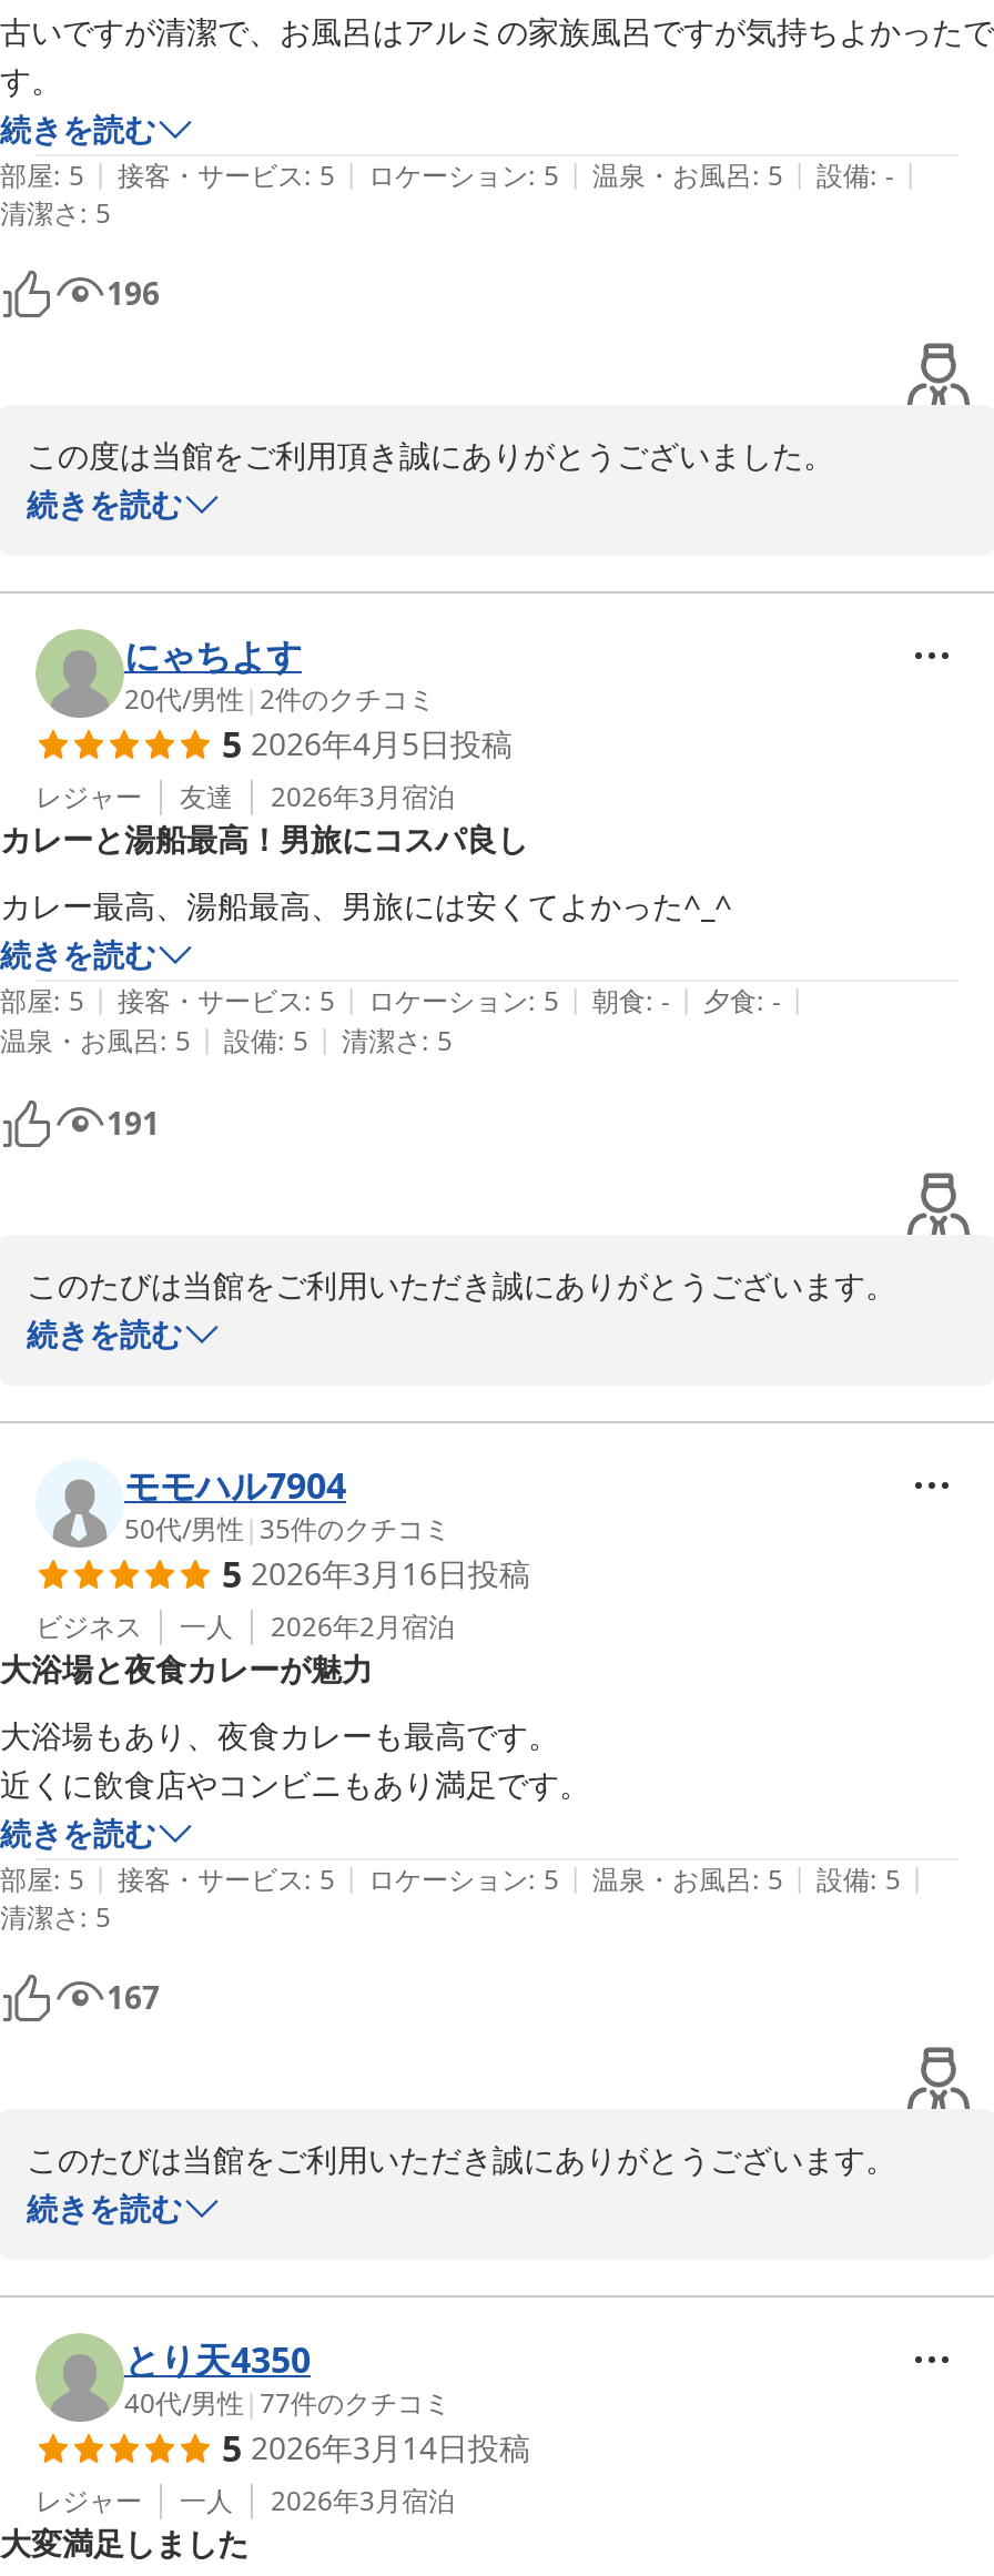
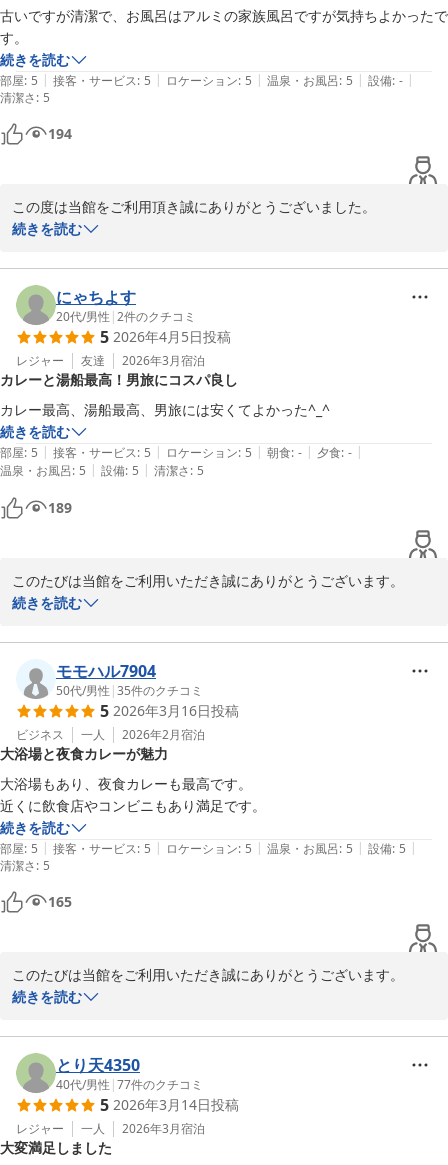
- 196
+ 194

- 191
+ 189

- 167
+ 165
